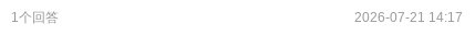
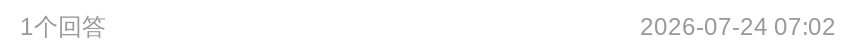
- 2026-07-21 14:17
+ 2026-07-24 07:02
